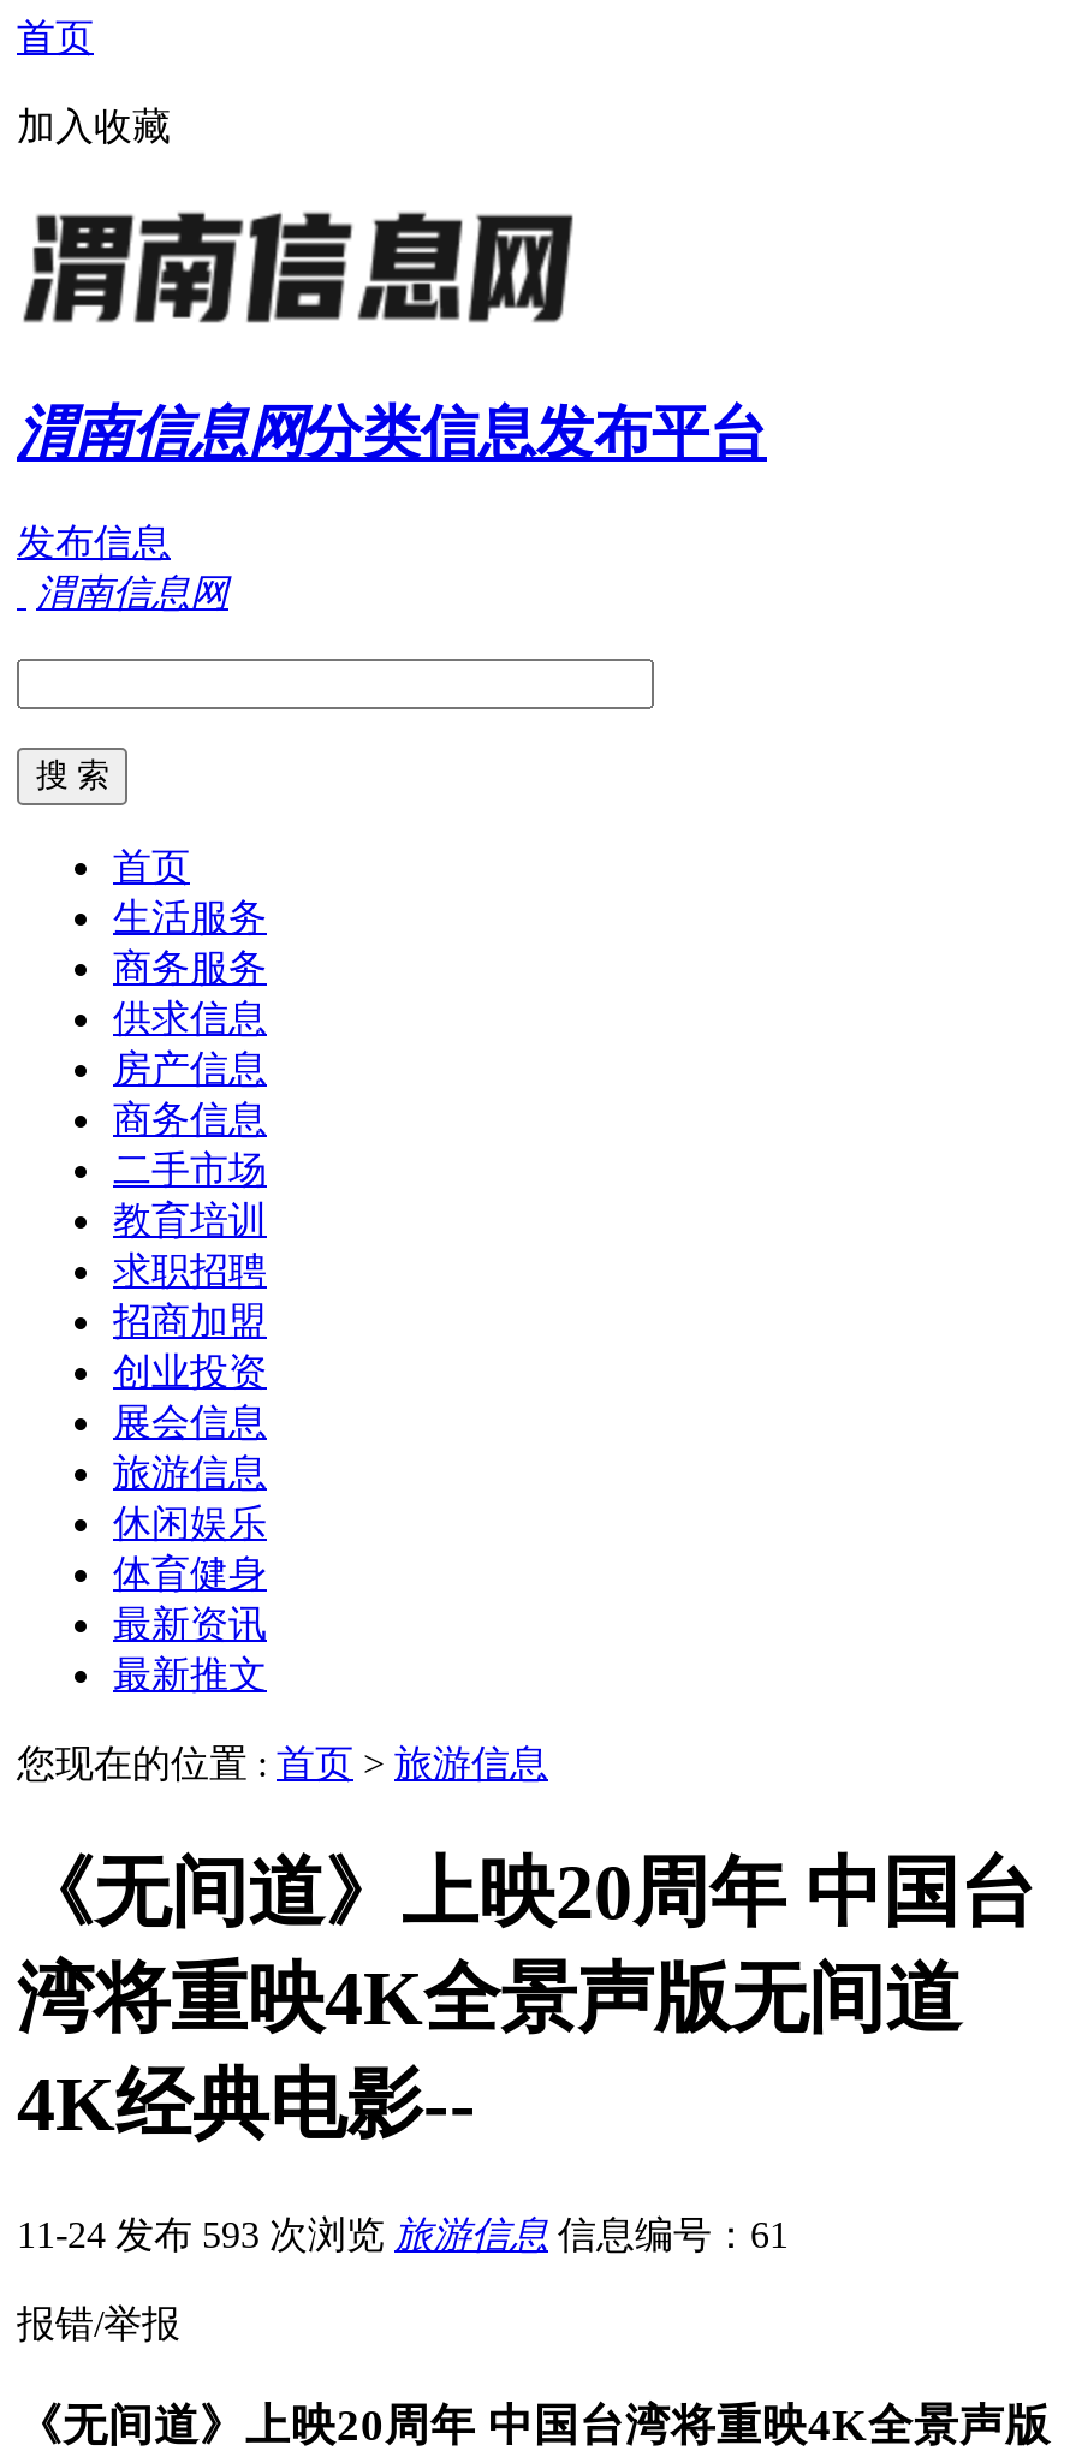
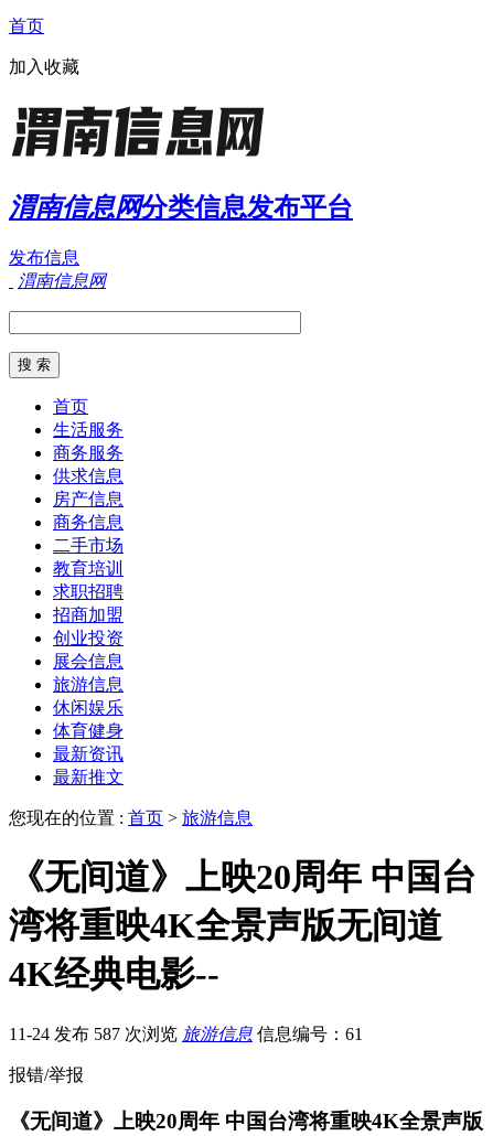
- 11-24 发布 593 次浏览 旅游信息 信息编号：61
+ 11-24 发布 587 次浏览 旅游信息 信息编号：61
